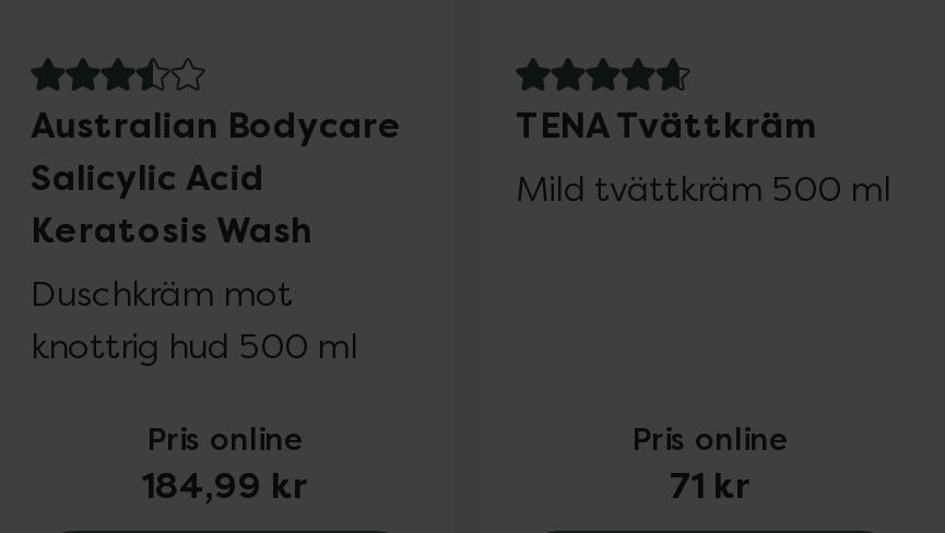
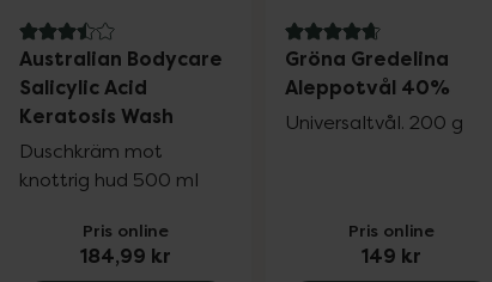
- TENA Tvättkräm
- Mild tvättkräm 500 ml
+ Gröna Gredelina
+ Aleppotvål 40%
+ Universaltvål. 200 g

- 71 kr
+ 149 kr
